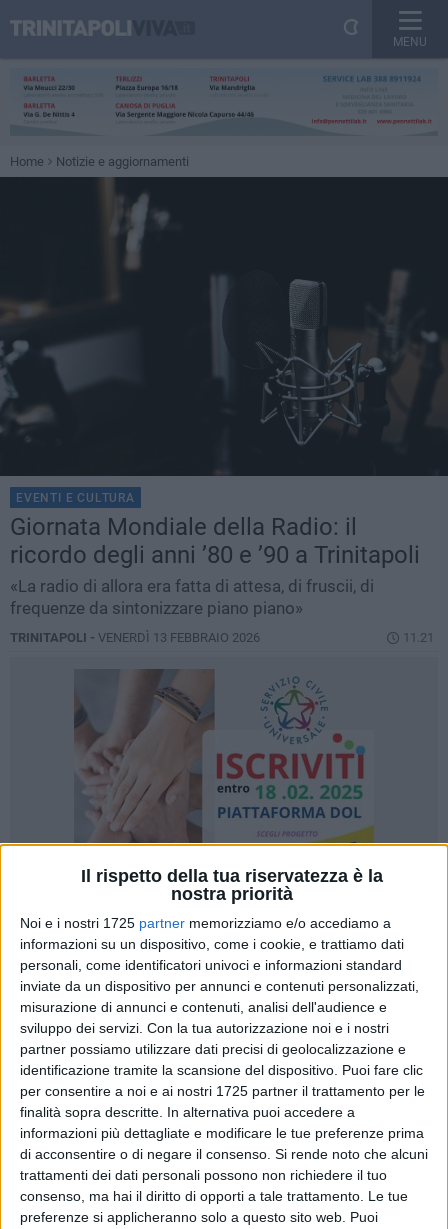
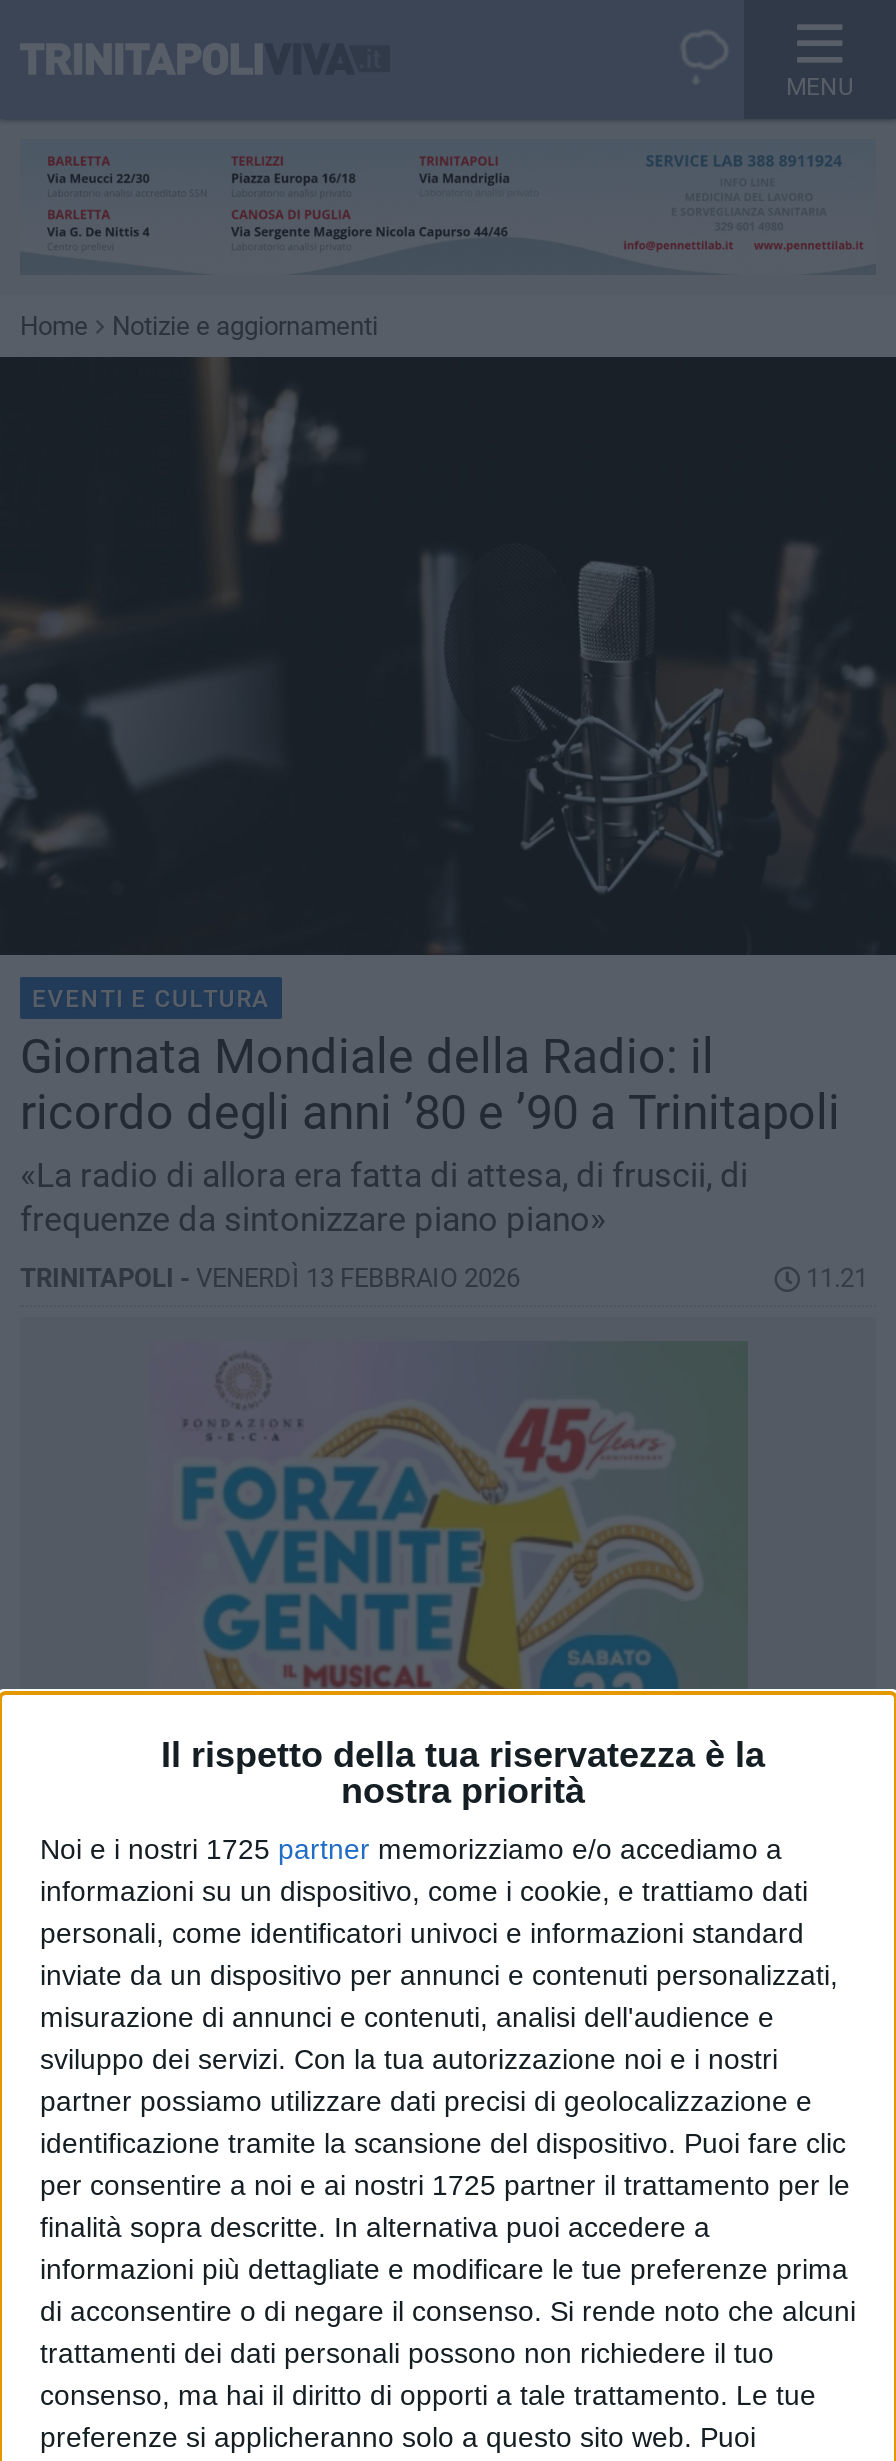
- [image]
+ [image]
